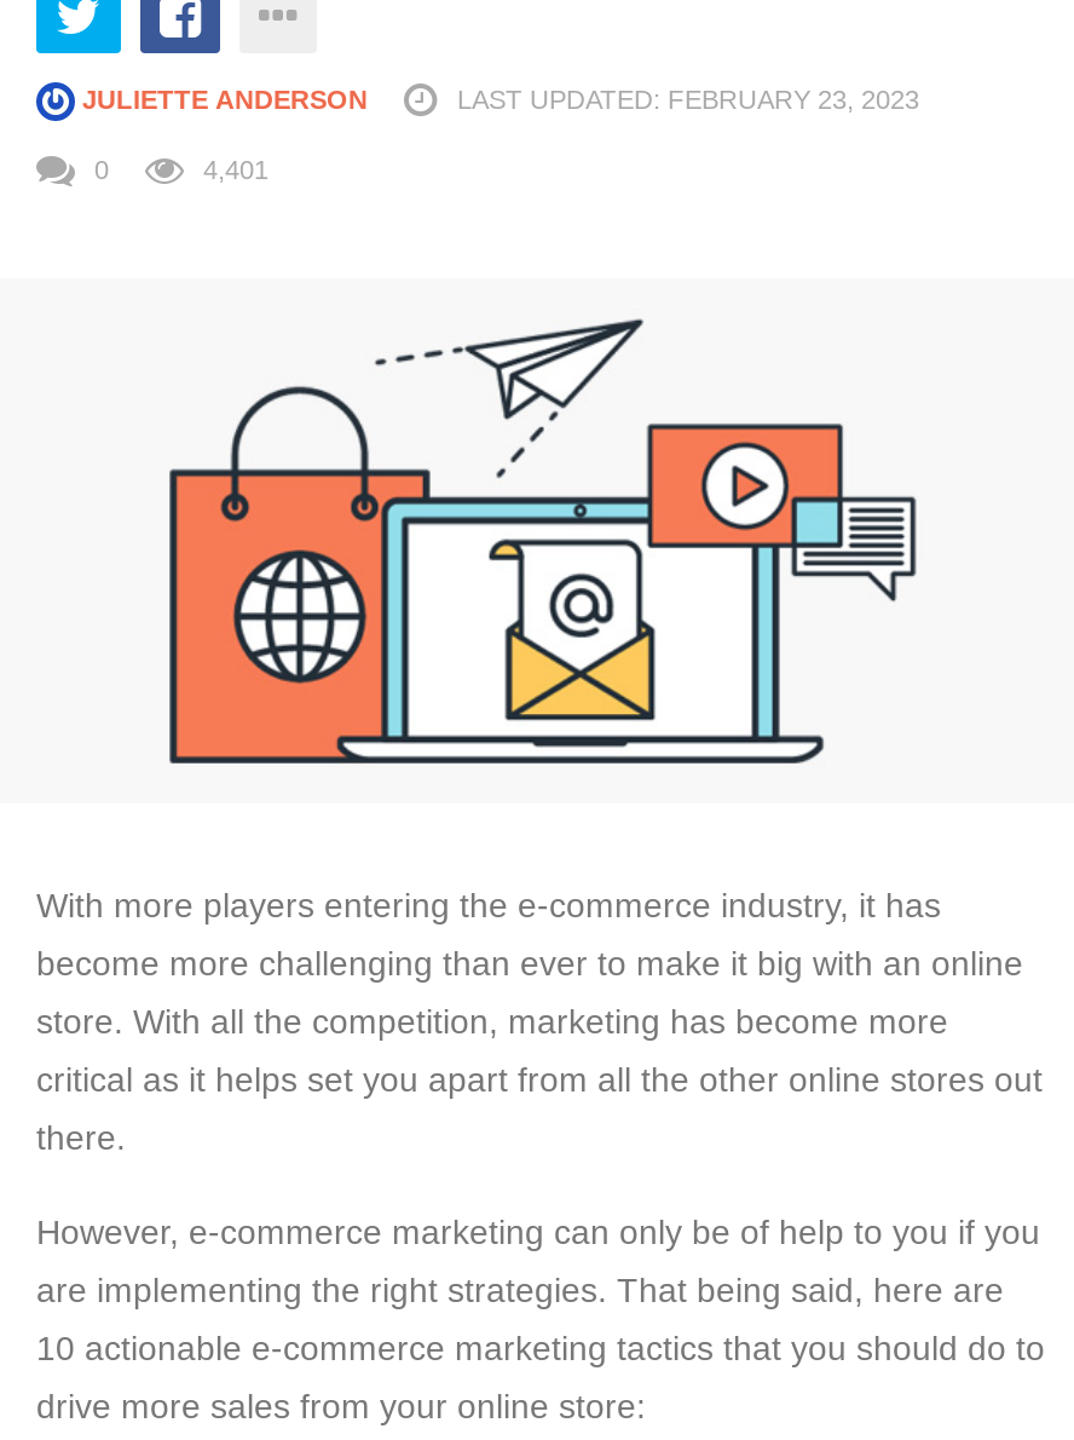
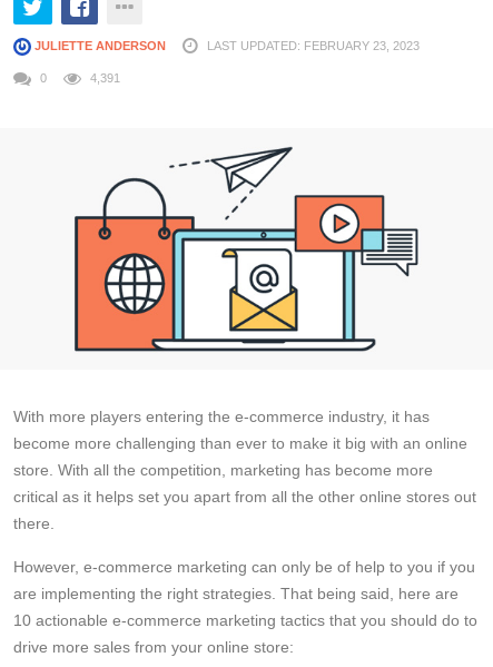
- 4,401
+ 4,391
